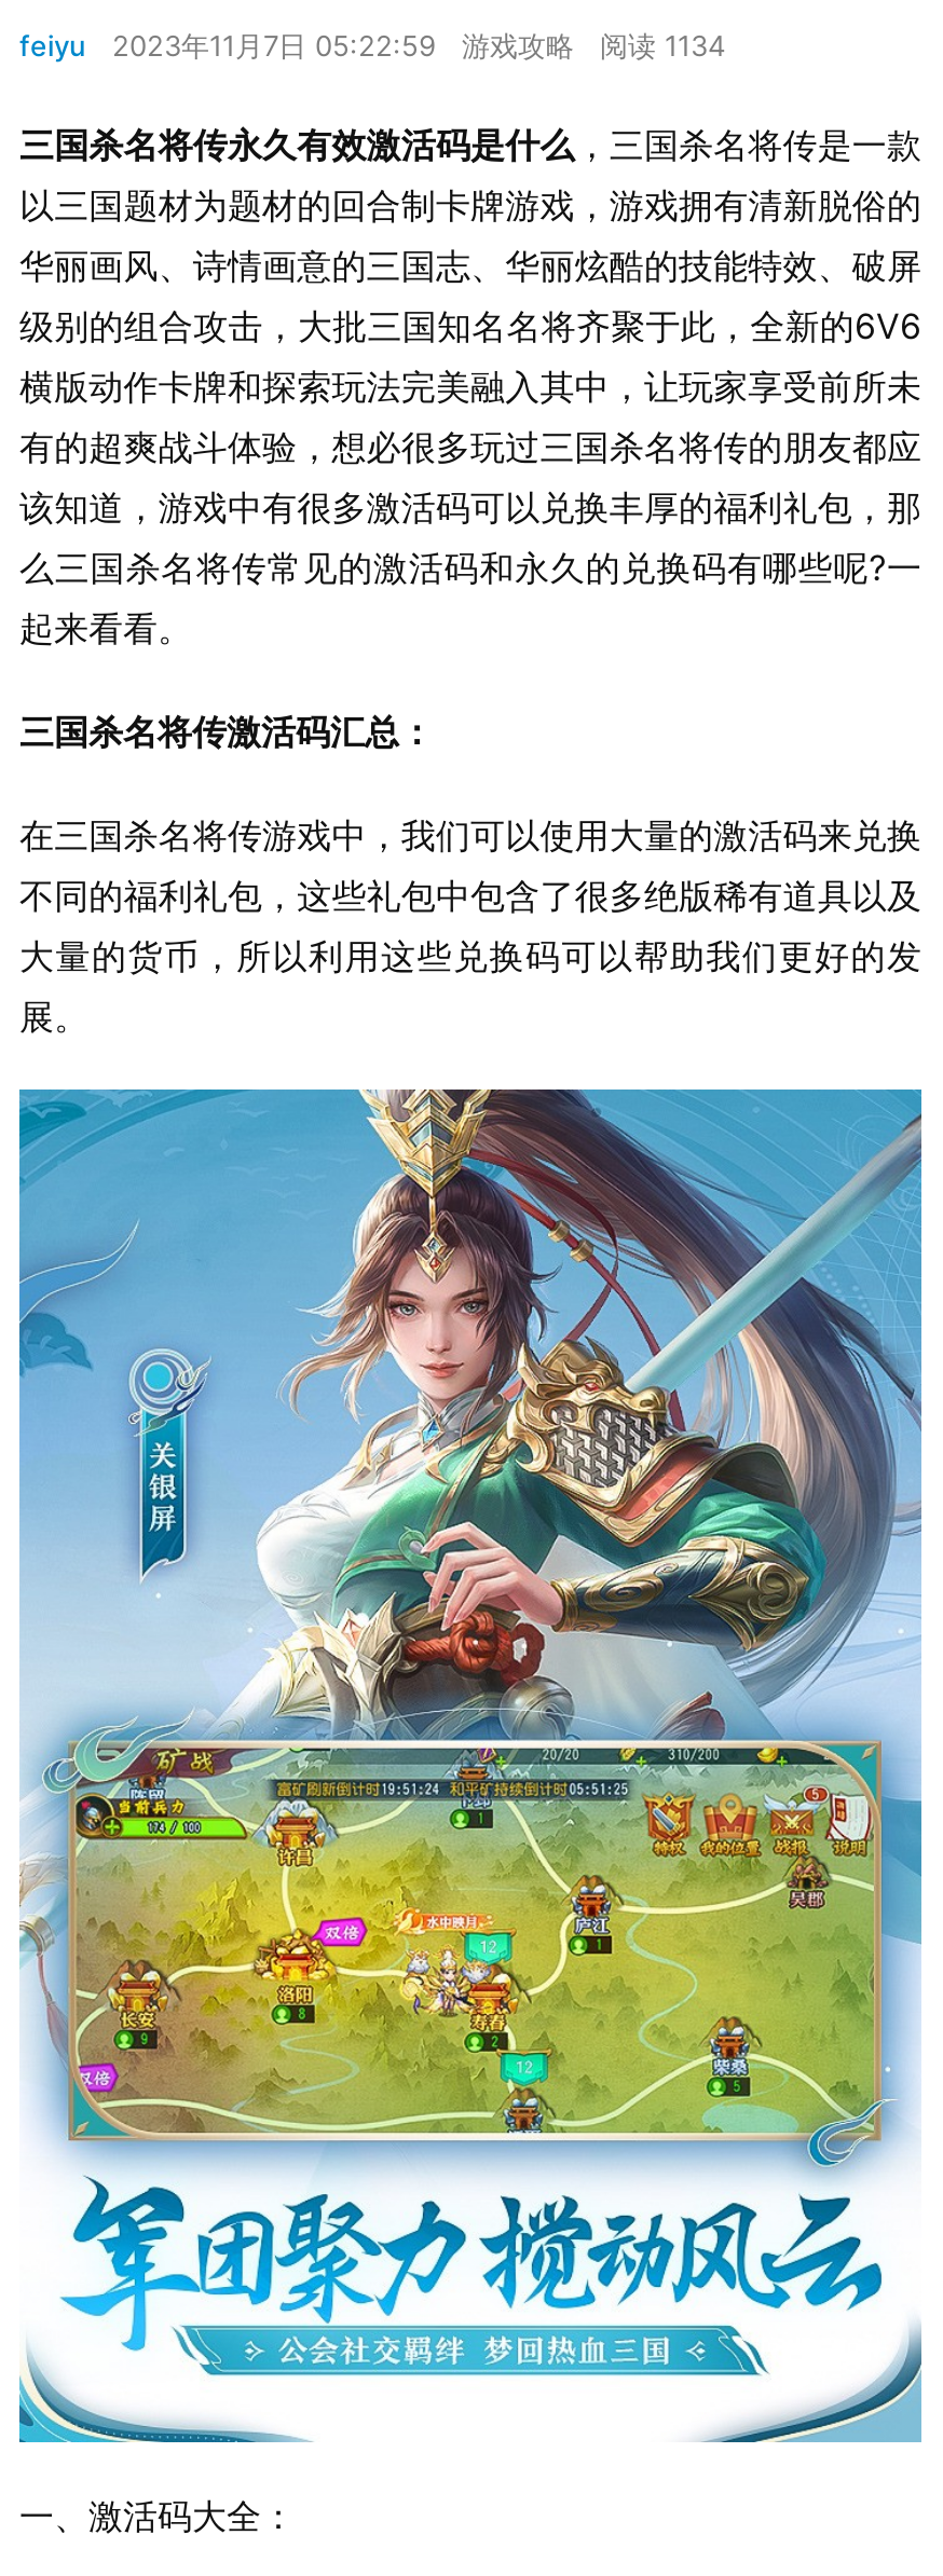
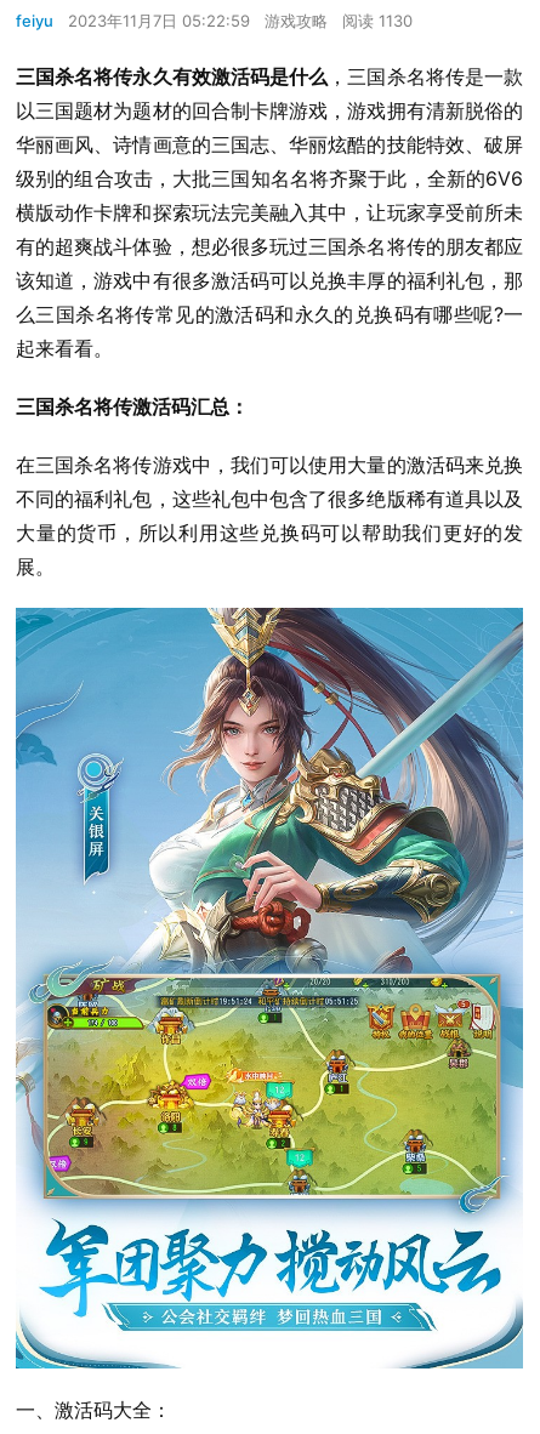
- feiyu 2023年11月7日 05:22:59 游戏攻略 阅读 1134
+ feiyu 2023年11月7日 05:22:59 游戏攻略 阅读 1130
